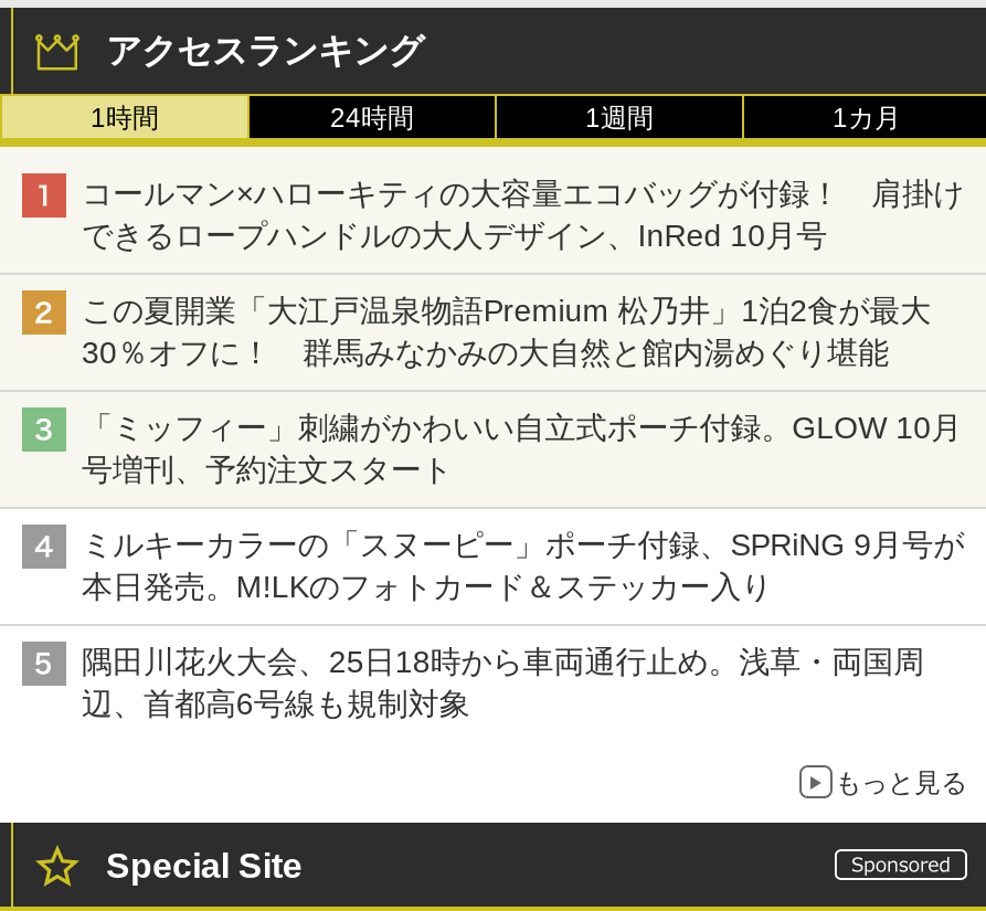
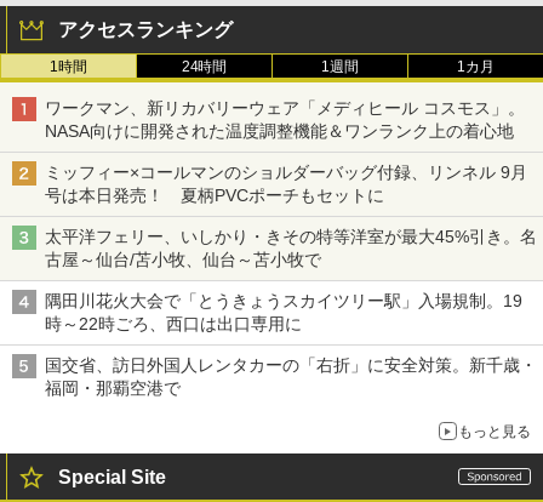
- コールマン×ハローキティの大容量エコバッグが付録！ 肩掛け
- できるロープハンドルの大人デザイン、InRed 10月号
+ ワークマン、新リカバリーウェア「メディヒール コスモス」。
+ NASA向けに開発された温度調整機能＆ワンランク上の着心地

- この夏開業「大江戸温泉物語Premium 松乃井」1泊2食が最大
- 30％オフに！ 群馬みなかみの大自然と館内湯めぐり堪能
+ ミッフィー×コールマンのショルダーバッグ付録、リンネル 9月
+ 号は本日発売！ 夏柄PVCポーチもセットに

- 「ミッフィー」刺繍がかわいい自立式ポーチ付録。GLOW 10月
- 号増刊、予約注文スタート
+ 太平洋フェリー、いしかり・きその特等洋室が最大45%引き。名
+ 古屋～仙台/苫小牧、仙台～苫小牧で

- ミルキーカラーの「スヌーピー」ポーチ付録、SPRiNG 9月号が
- 本日発売。M!LKのフォトカード＆ステッカー入り
+ 隅田川花火大会で「とうきょうスカイツリー駅」入場規制。19
+ 時～22時ごろ、西口は出口専用に

- 隅田川花火大会、25日18時から車両通行止め。浅草・両国周
- 辺、首都高6号線も規制対象
+ 国交省、訪日外国人レンタカーの「右折」に安全対策。新千歳・
+ 福岡・那覇空港で
